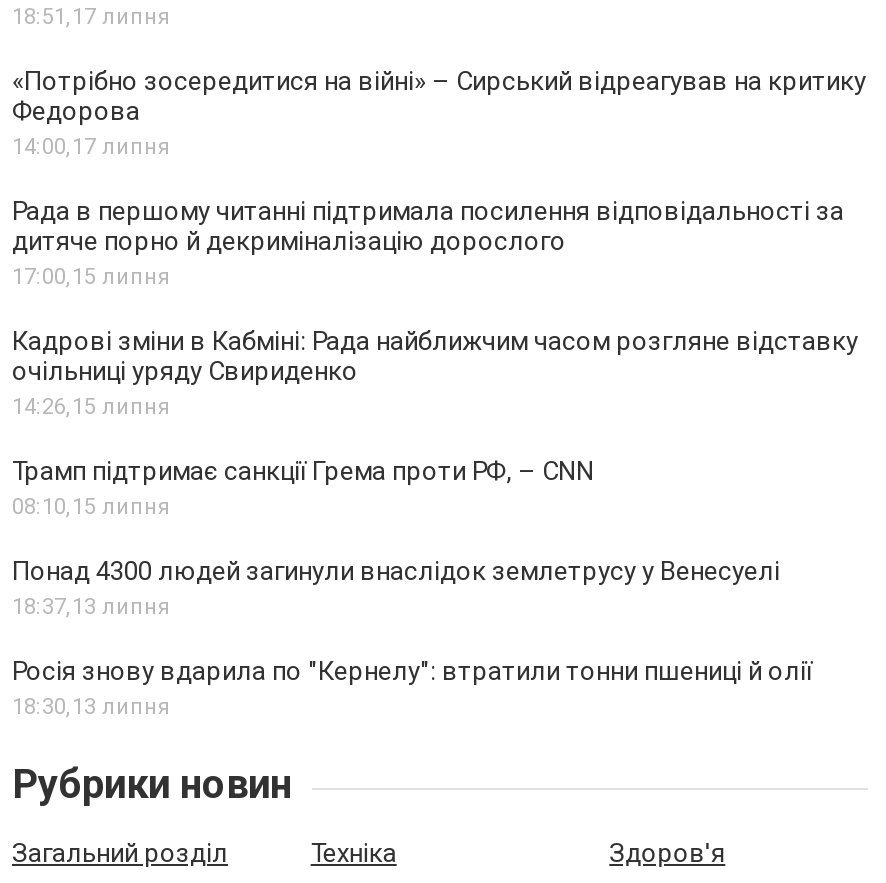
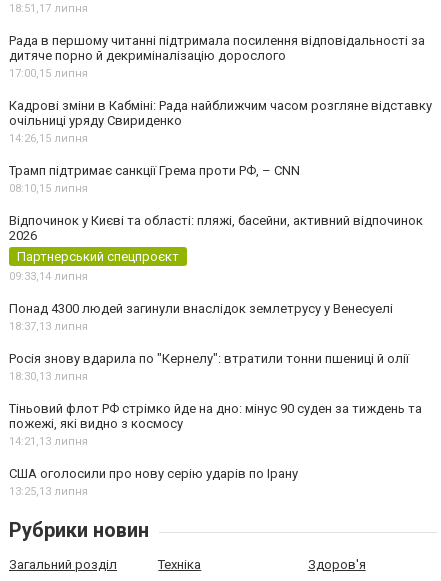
- «Потрібно зосередитися на війні» – Сирський відреагував на критику
- Федорова
- 14:00, 17 липня

moved up: Рада в першому читанні підтримала посилення відповідальності за | дитяче порно й декриміналізацію дорослого | 17:00, 15 липня | Кадрові зміни в Кабміні: Рада найближчим часом розгляне відставку | очільниці уряду Свириденко | 14:26, 15 липня | Трамп підтримає санкції Грема проти РФ, – CNN | 08:10, 15 липня

+ Відпочинок у Києві та області: пляжі, басейни, активний відпочинок
+ 2026
+ Партнерський спецпроєкт
+ 09:33,14 липня

+ Тіньовий флот РФ стрімко йде на дно: мінус 90 суден за тиждень та
+ пожежі, які видно з космосу
+ 14:21, 13 липня
+ США оголосили про нову серію ударів по Ірану
+ 13:25,13 липня
